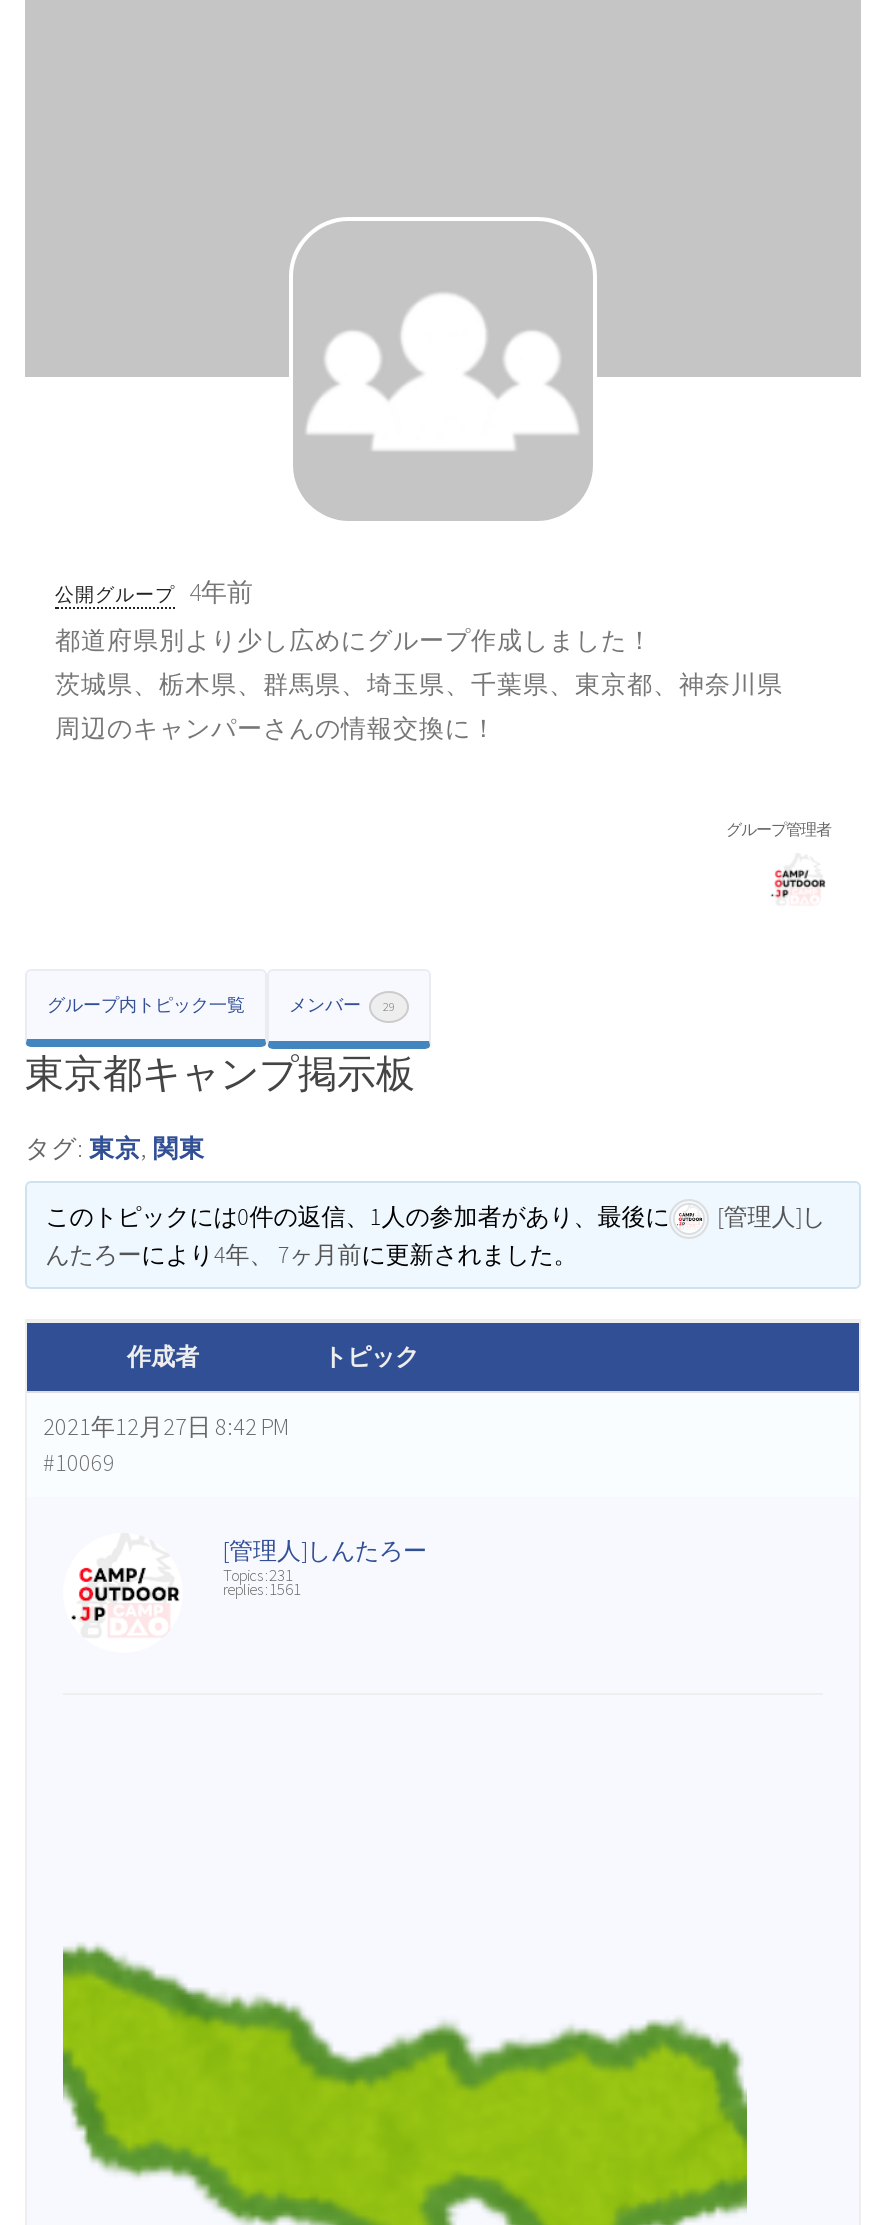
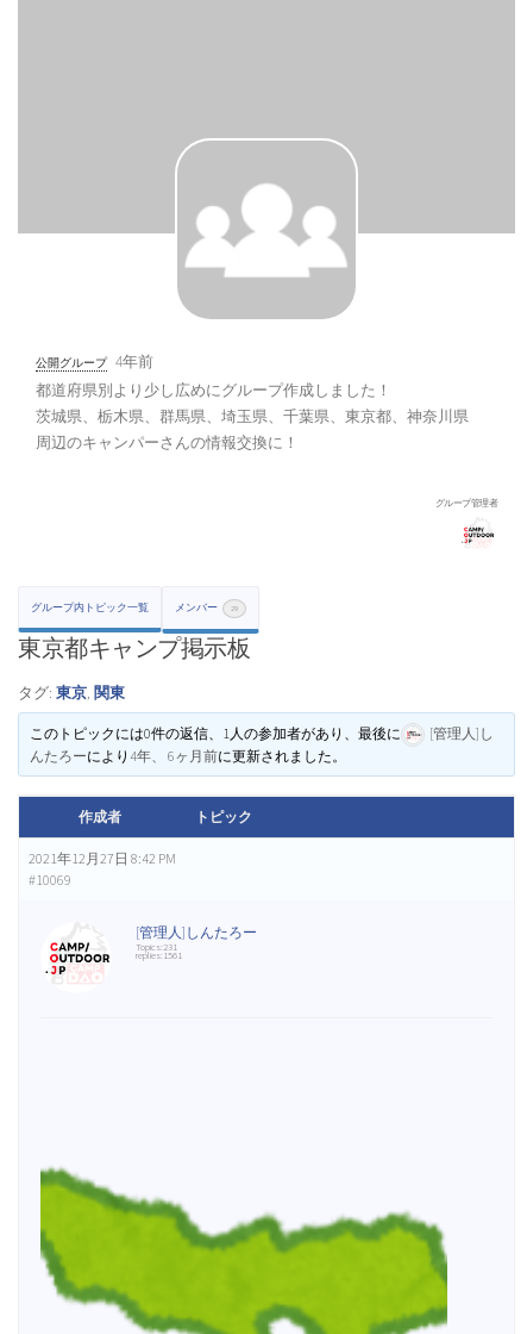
- んたろーにより4年、 7ヶ月前に更新されました。
+ んたろーにより4年、 6ヶ月前に更新されました。
